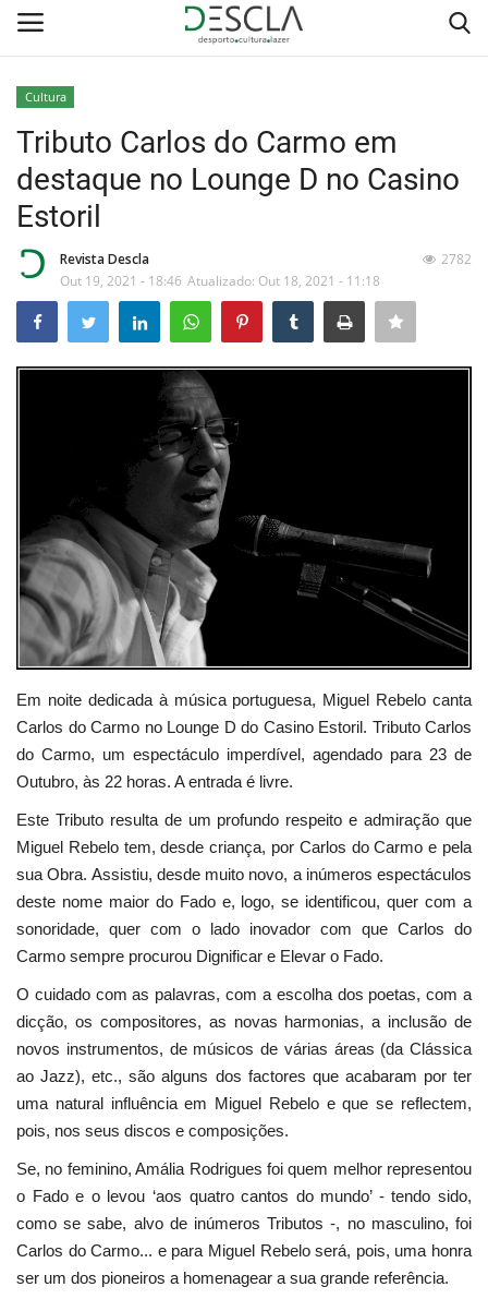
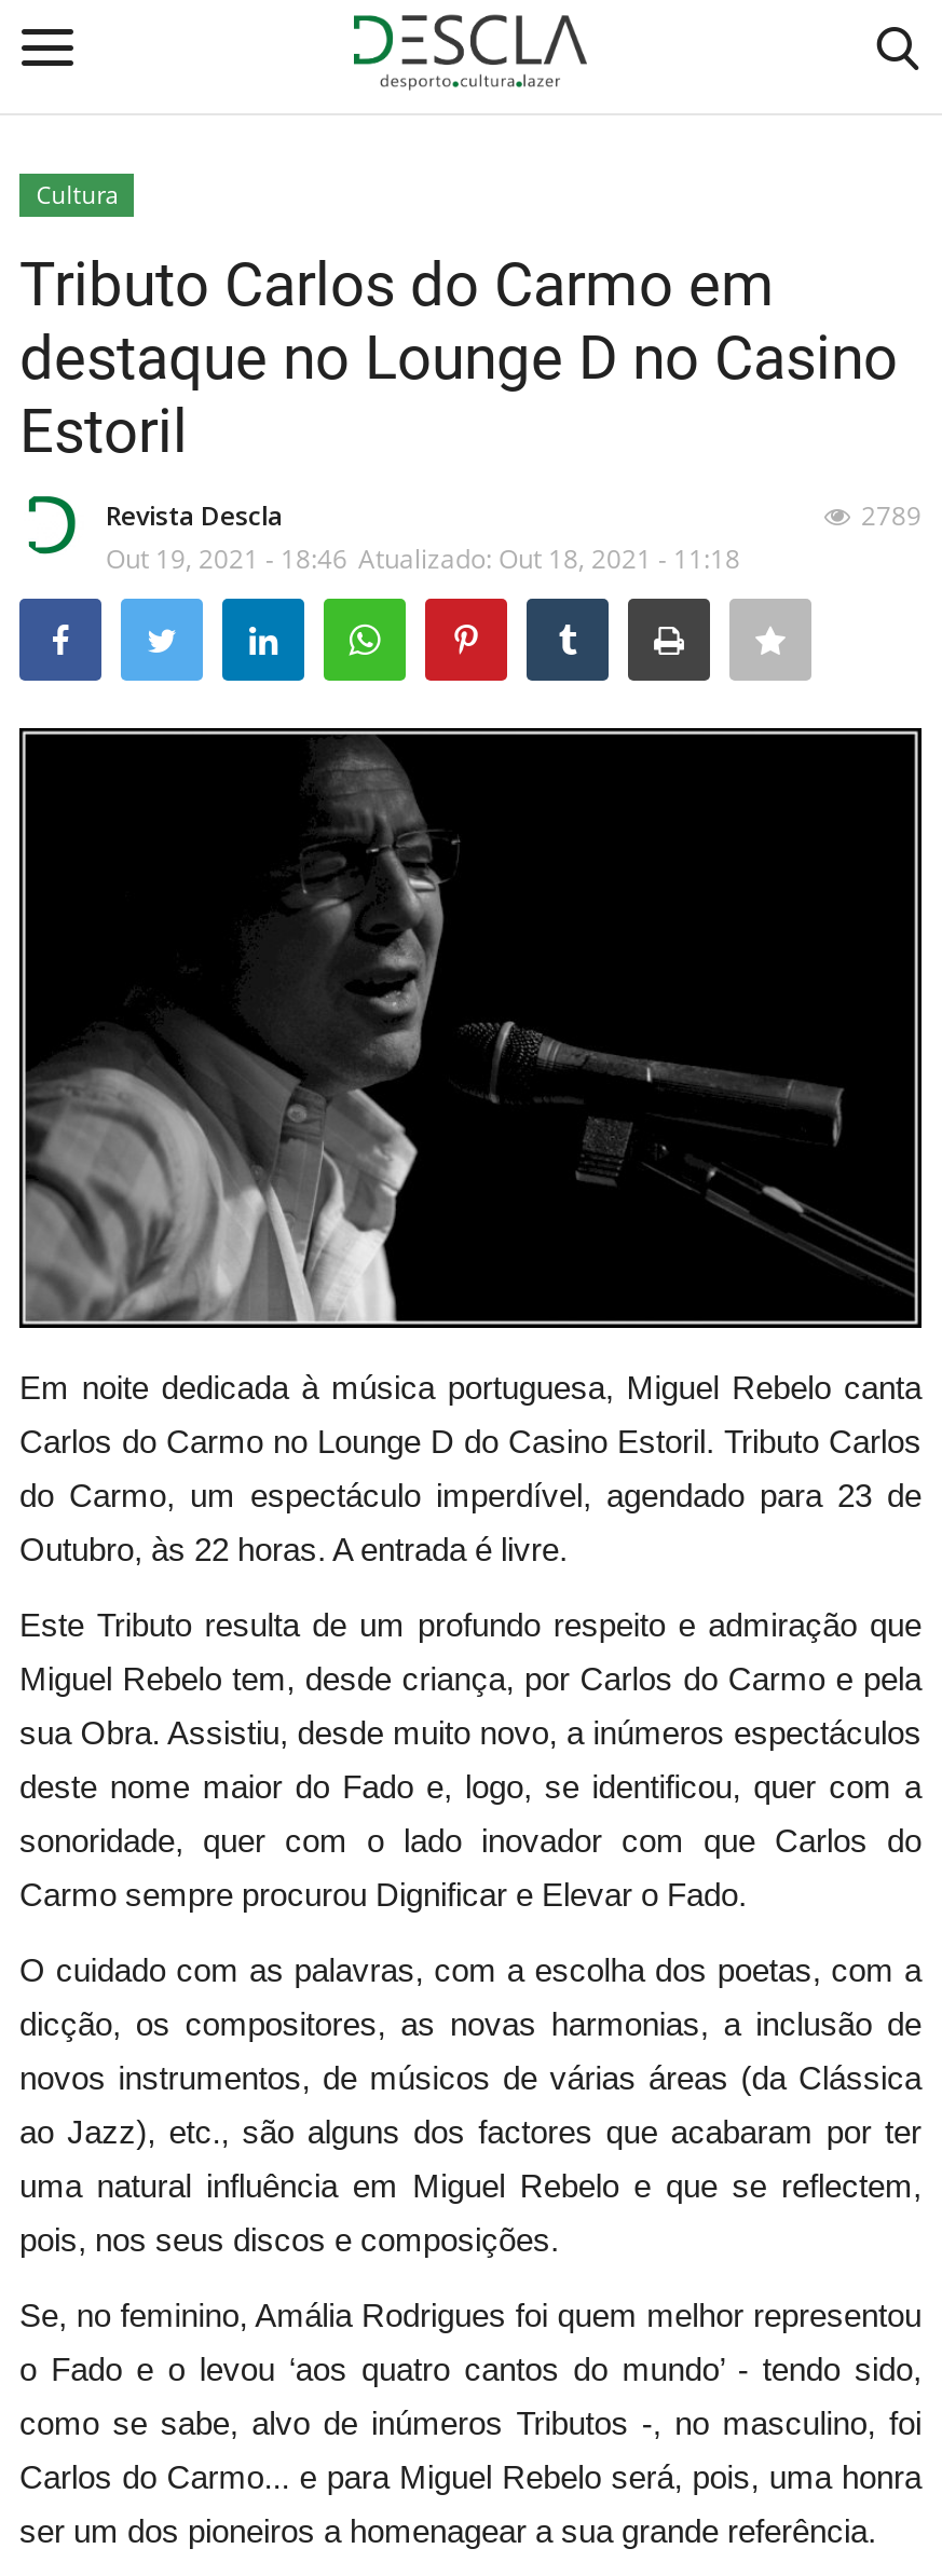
- 2782
+ 2789
